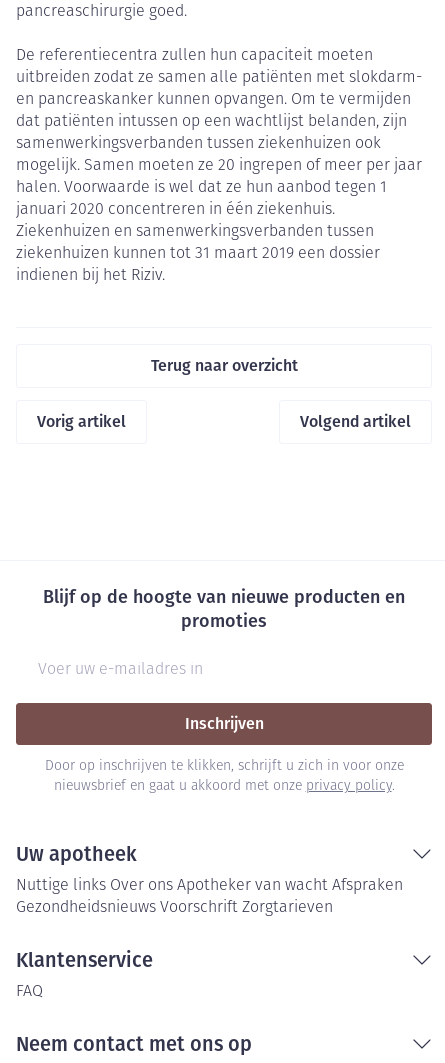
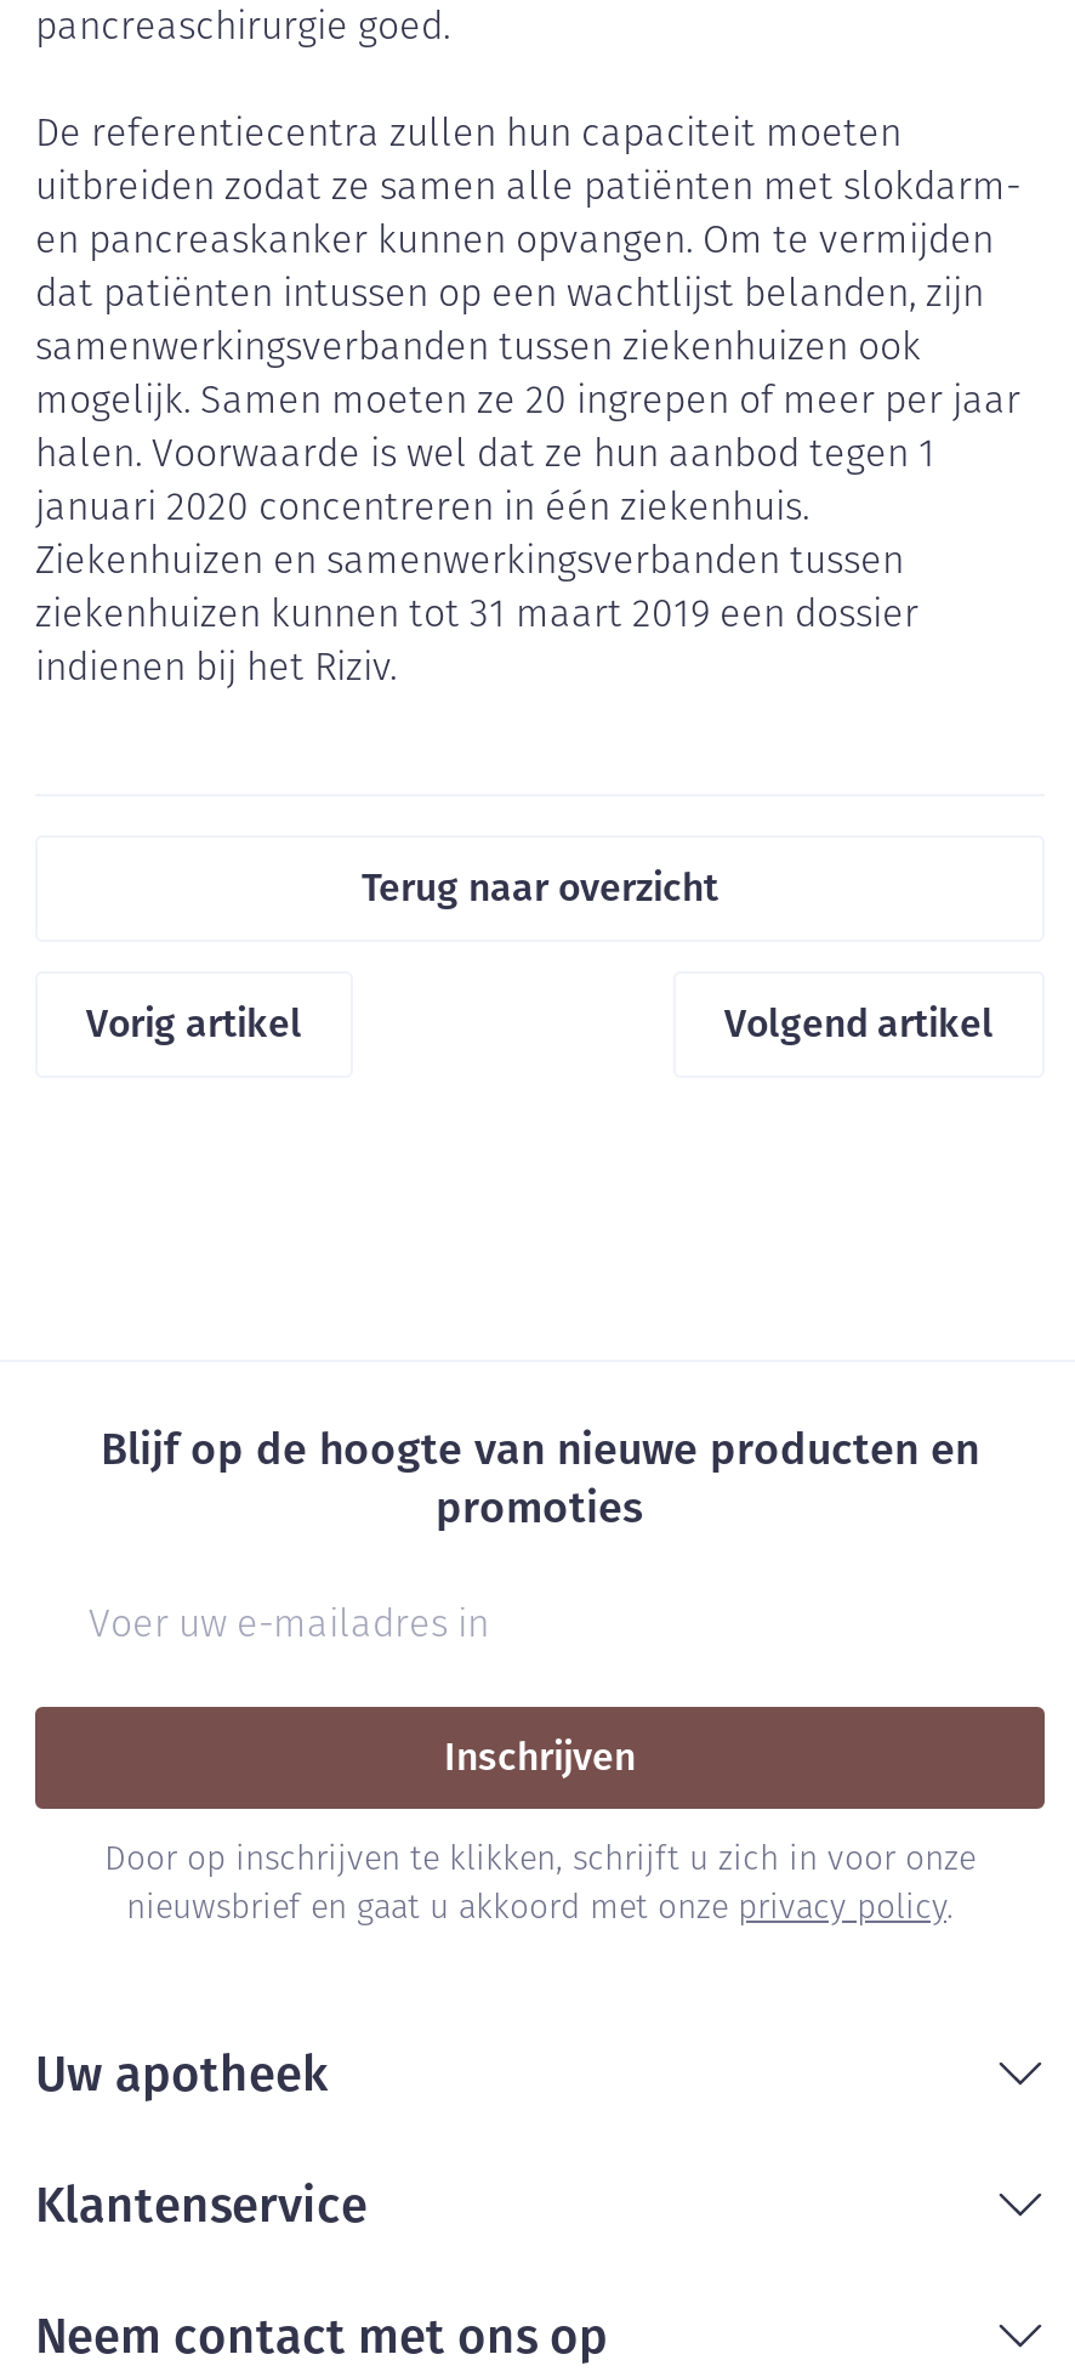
- Nuttige links Over ons Apotheker van wacht Afspraken
- Gezondheidsnieuws Voorschrift Zorgtarieven

- FAQ
